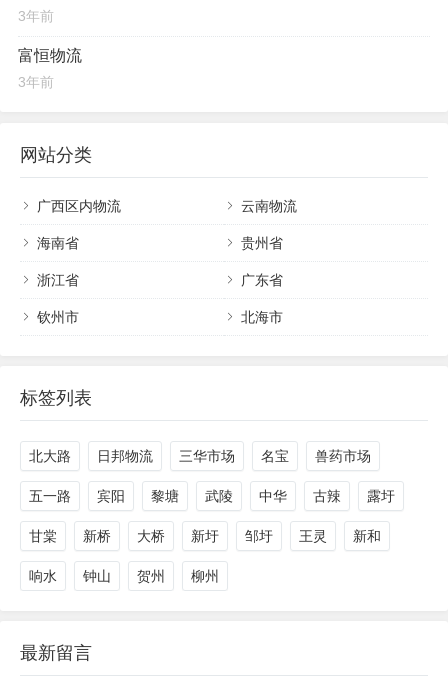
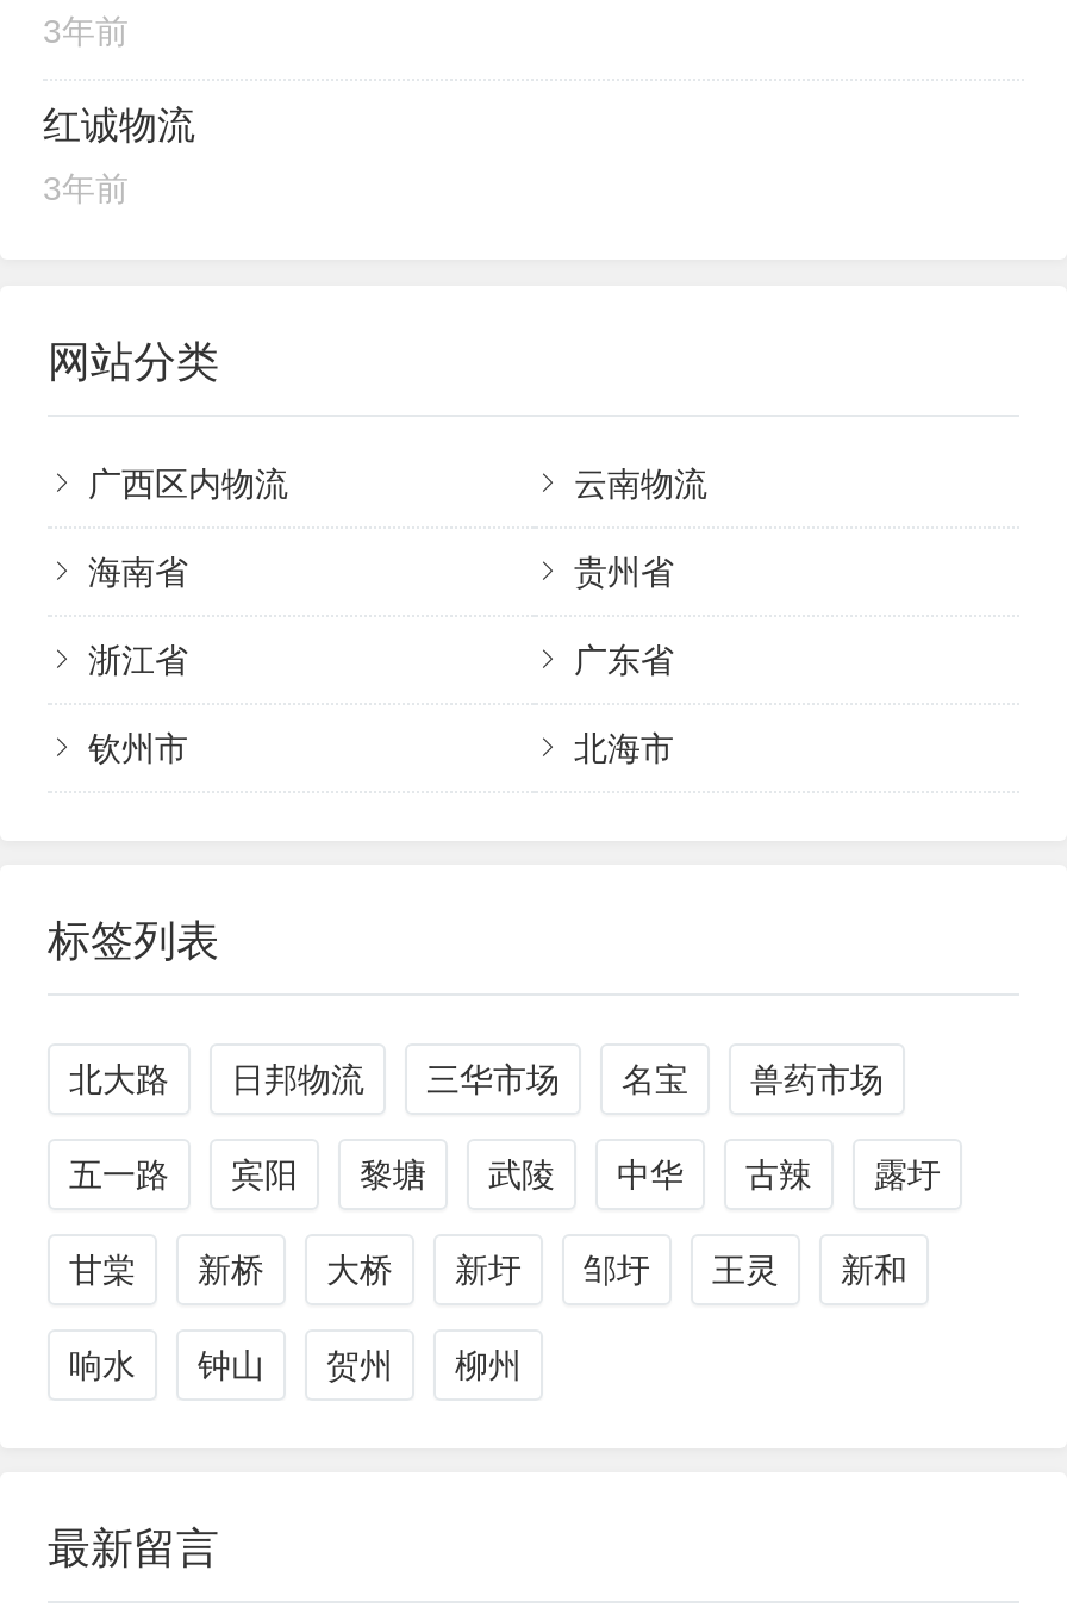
- 富恒物流
+ 红诚物流
